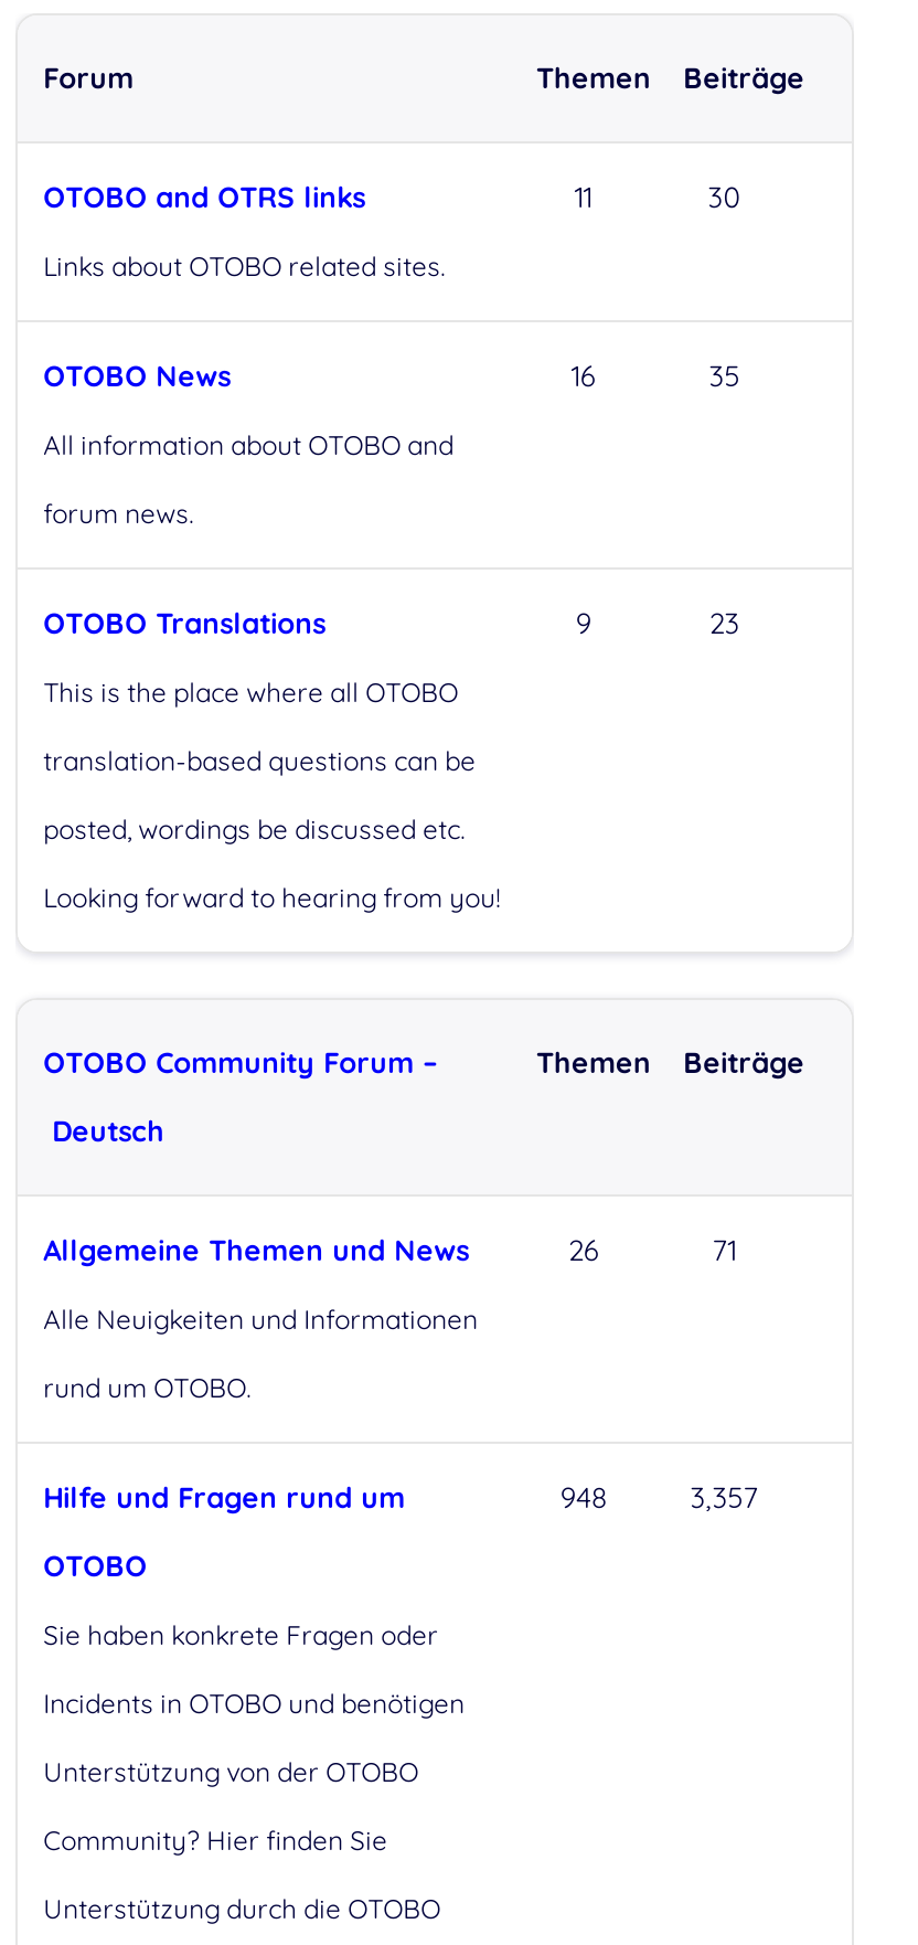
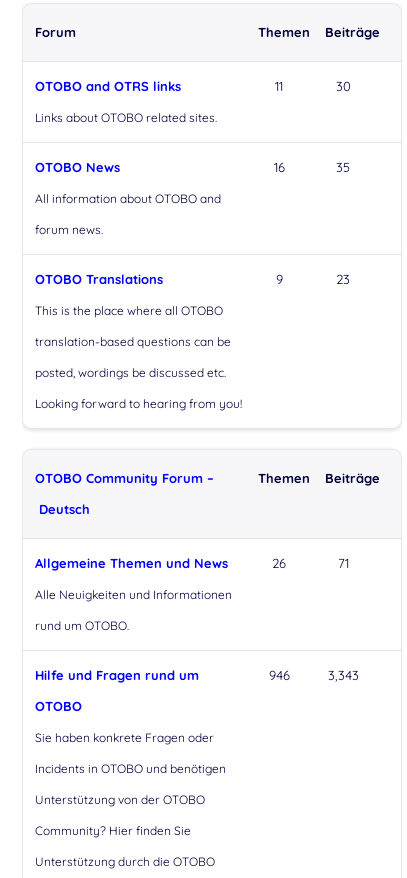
- 948
+ 946

- 3,357
+ 3,343
